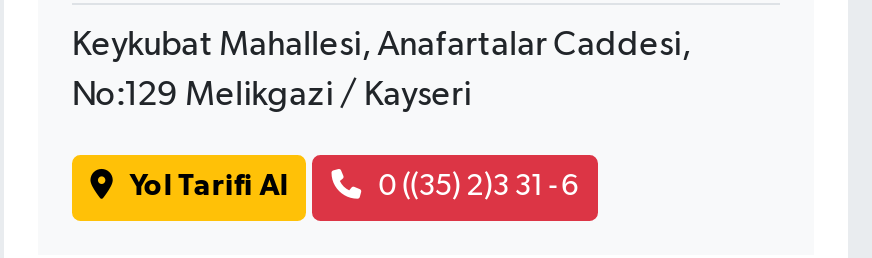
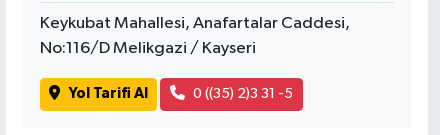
- No:129 Melikgazi / Kayseri
+ No:116/D Melikgazi / Kayseri

- 0 ((35) 2)3 31 -6
+ 0 ((35) 2)3 31 -5
